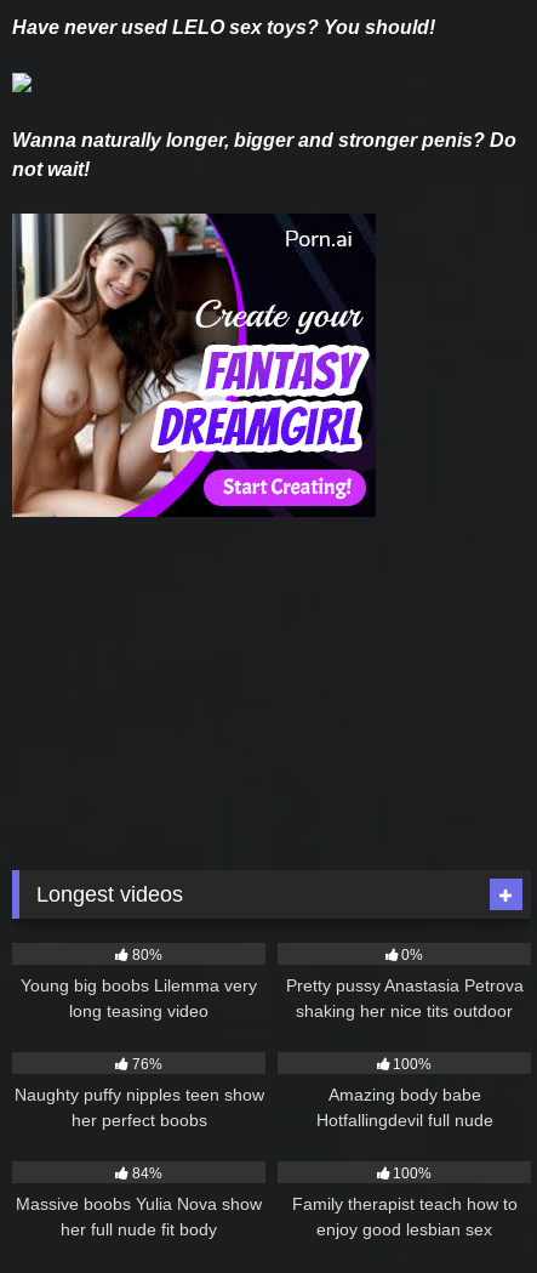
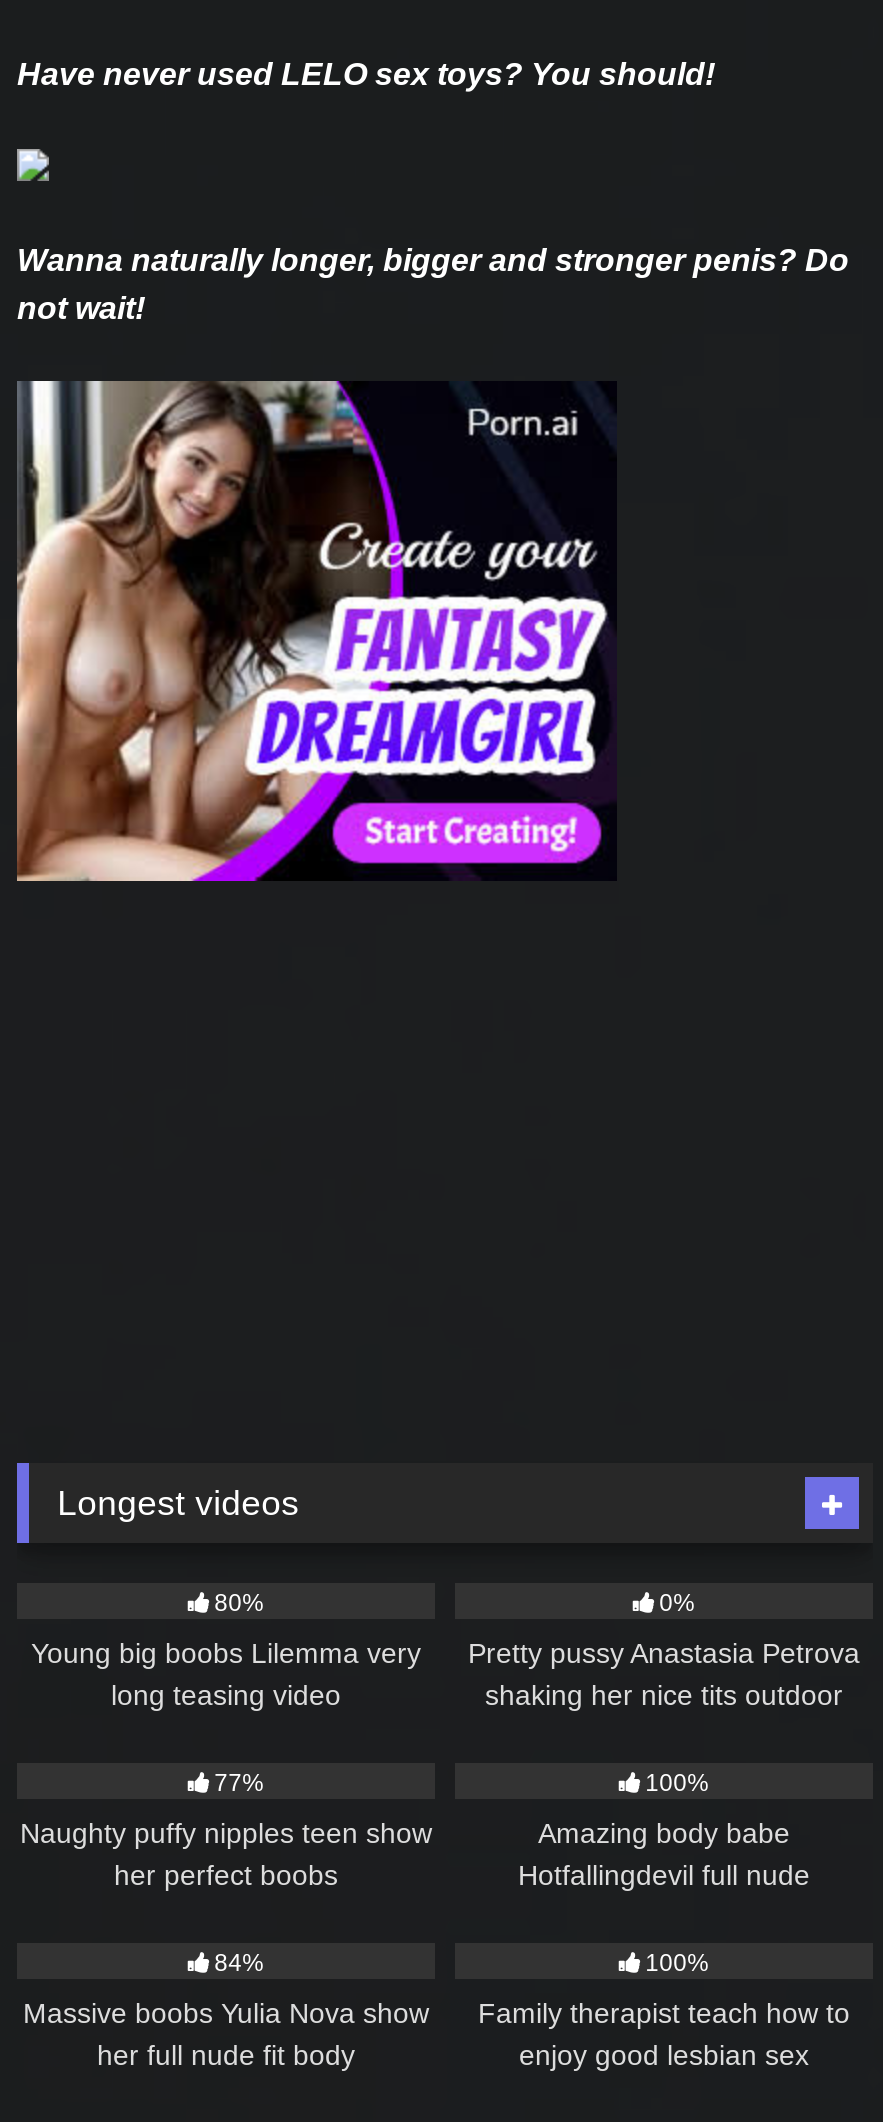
- 76%
+ 77%
